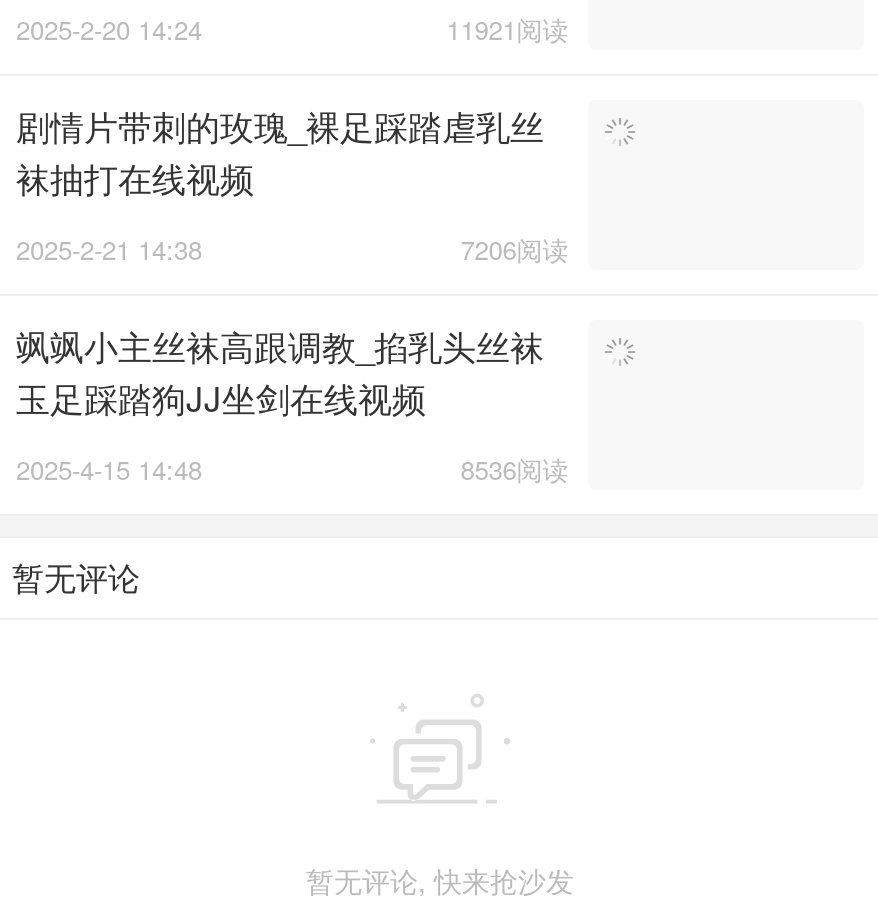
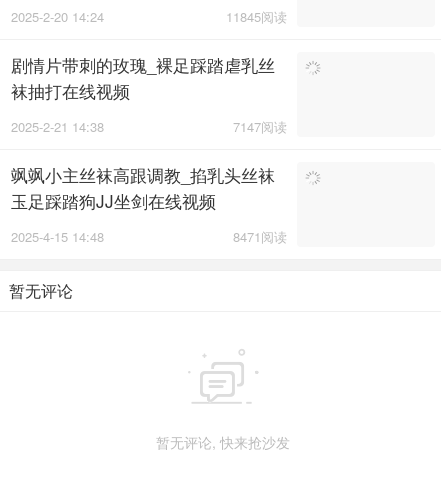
- 11921阅读
+ 11845阅读

- 7206阅读
+ 7147阅读

- 8536阅读
+ 8471阅读
